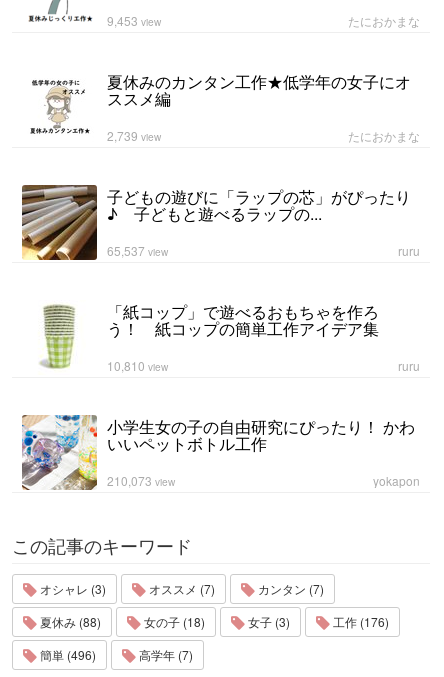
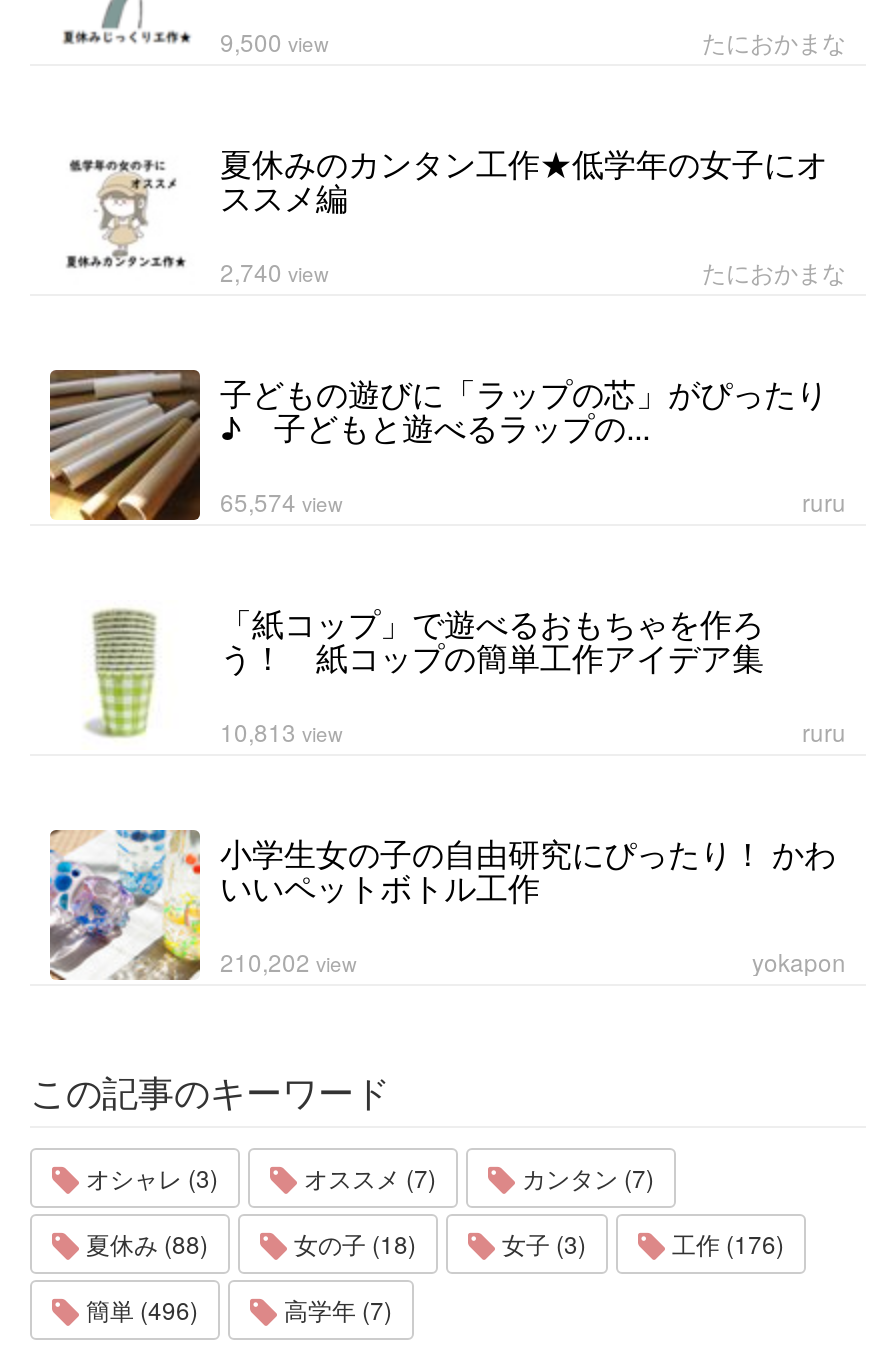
- 9,453 view
+ 9,500 view

- 2,739 view
+ 2,740 view

- 65,537 view
+ 65,574 view

- 10,810 view
+ 10,813 view

- 210,073 view
+ 210,202 view
